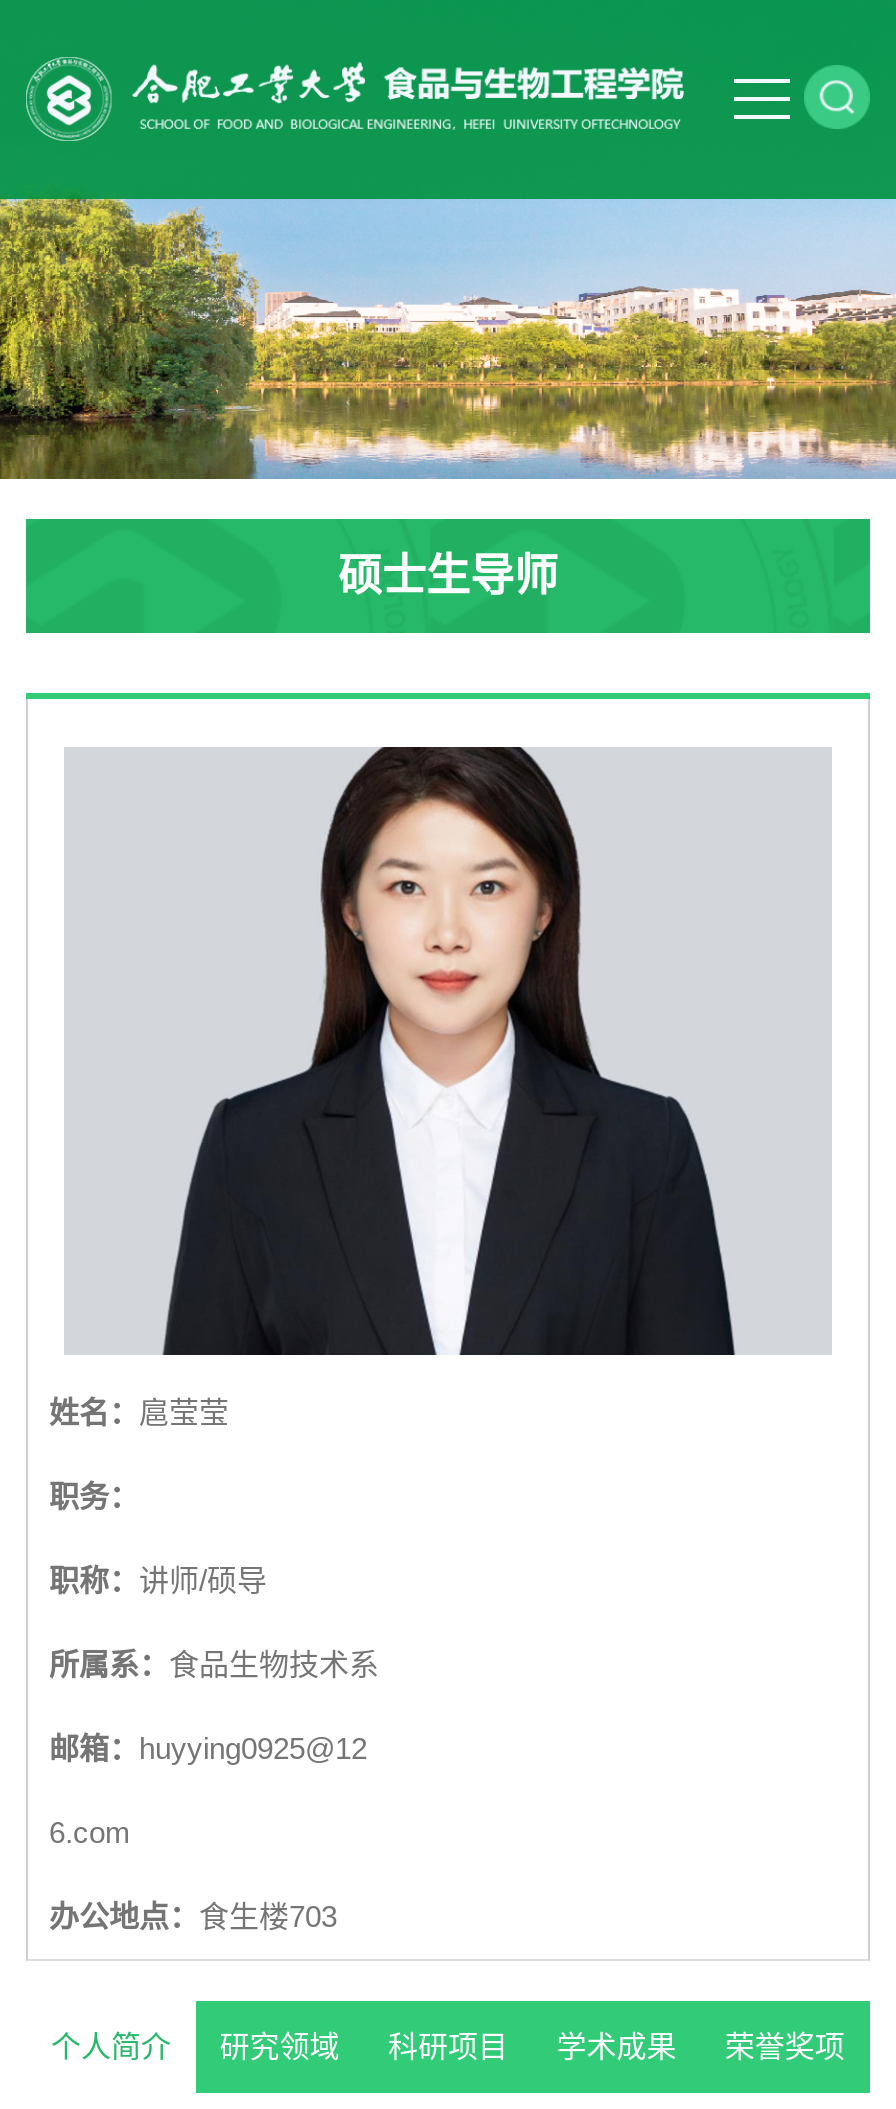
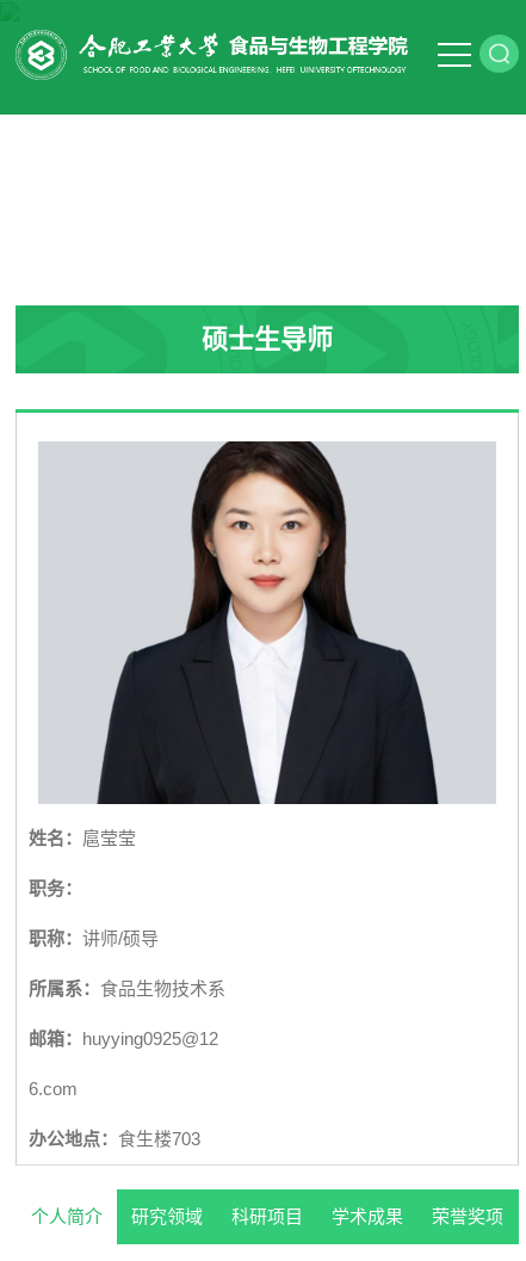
- [image]
